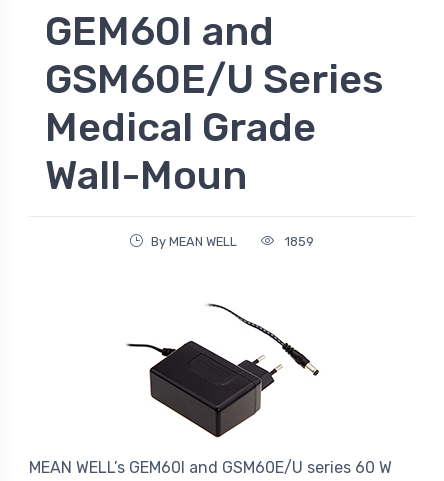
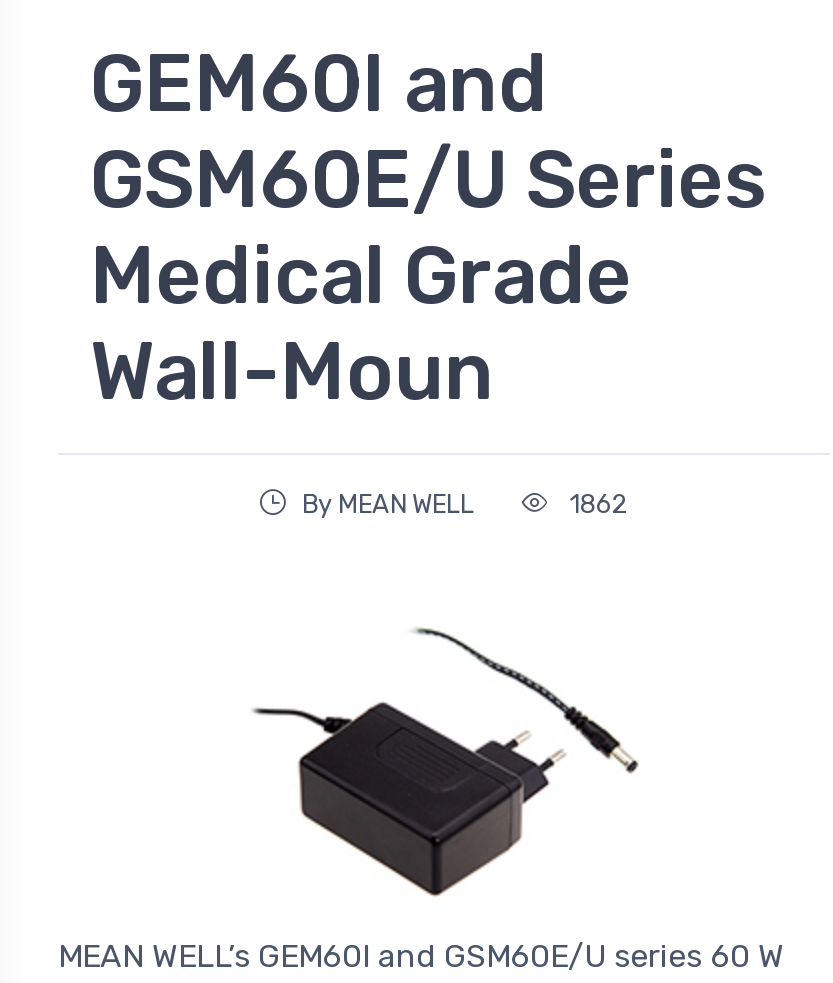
- 1859
+ 1862
